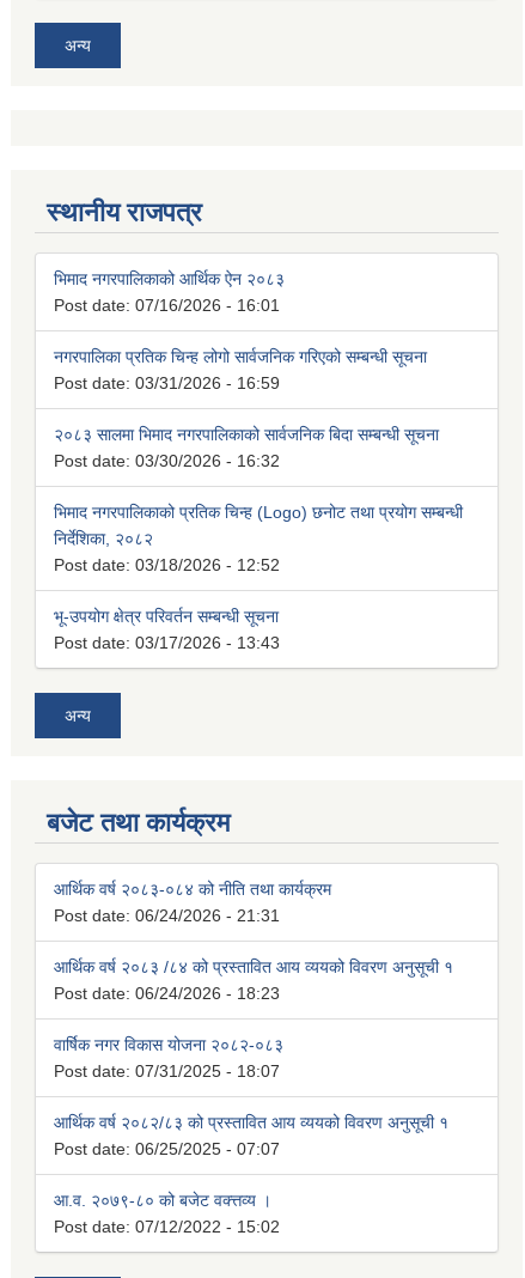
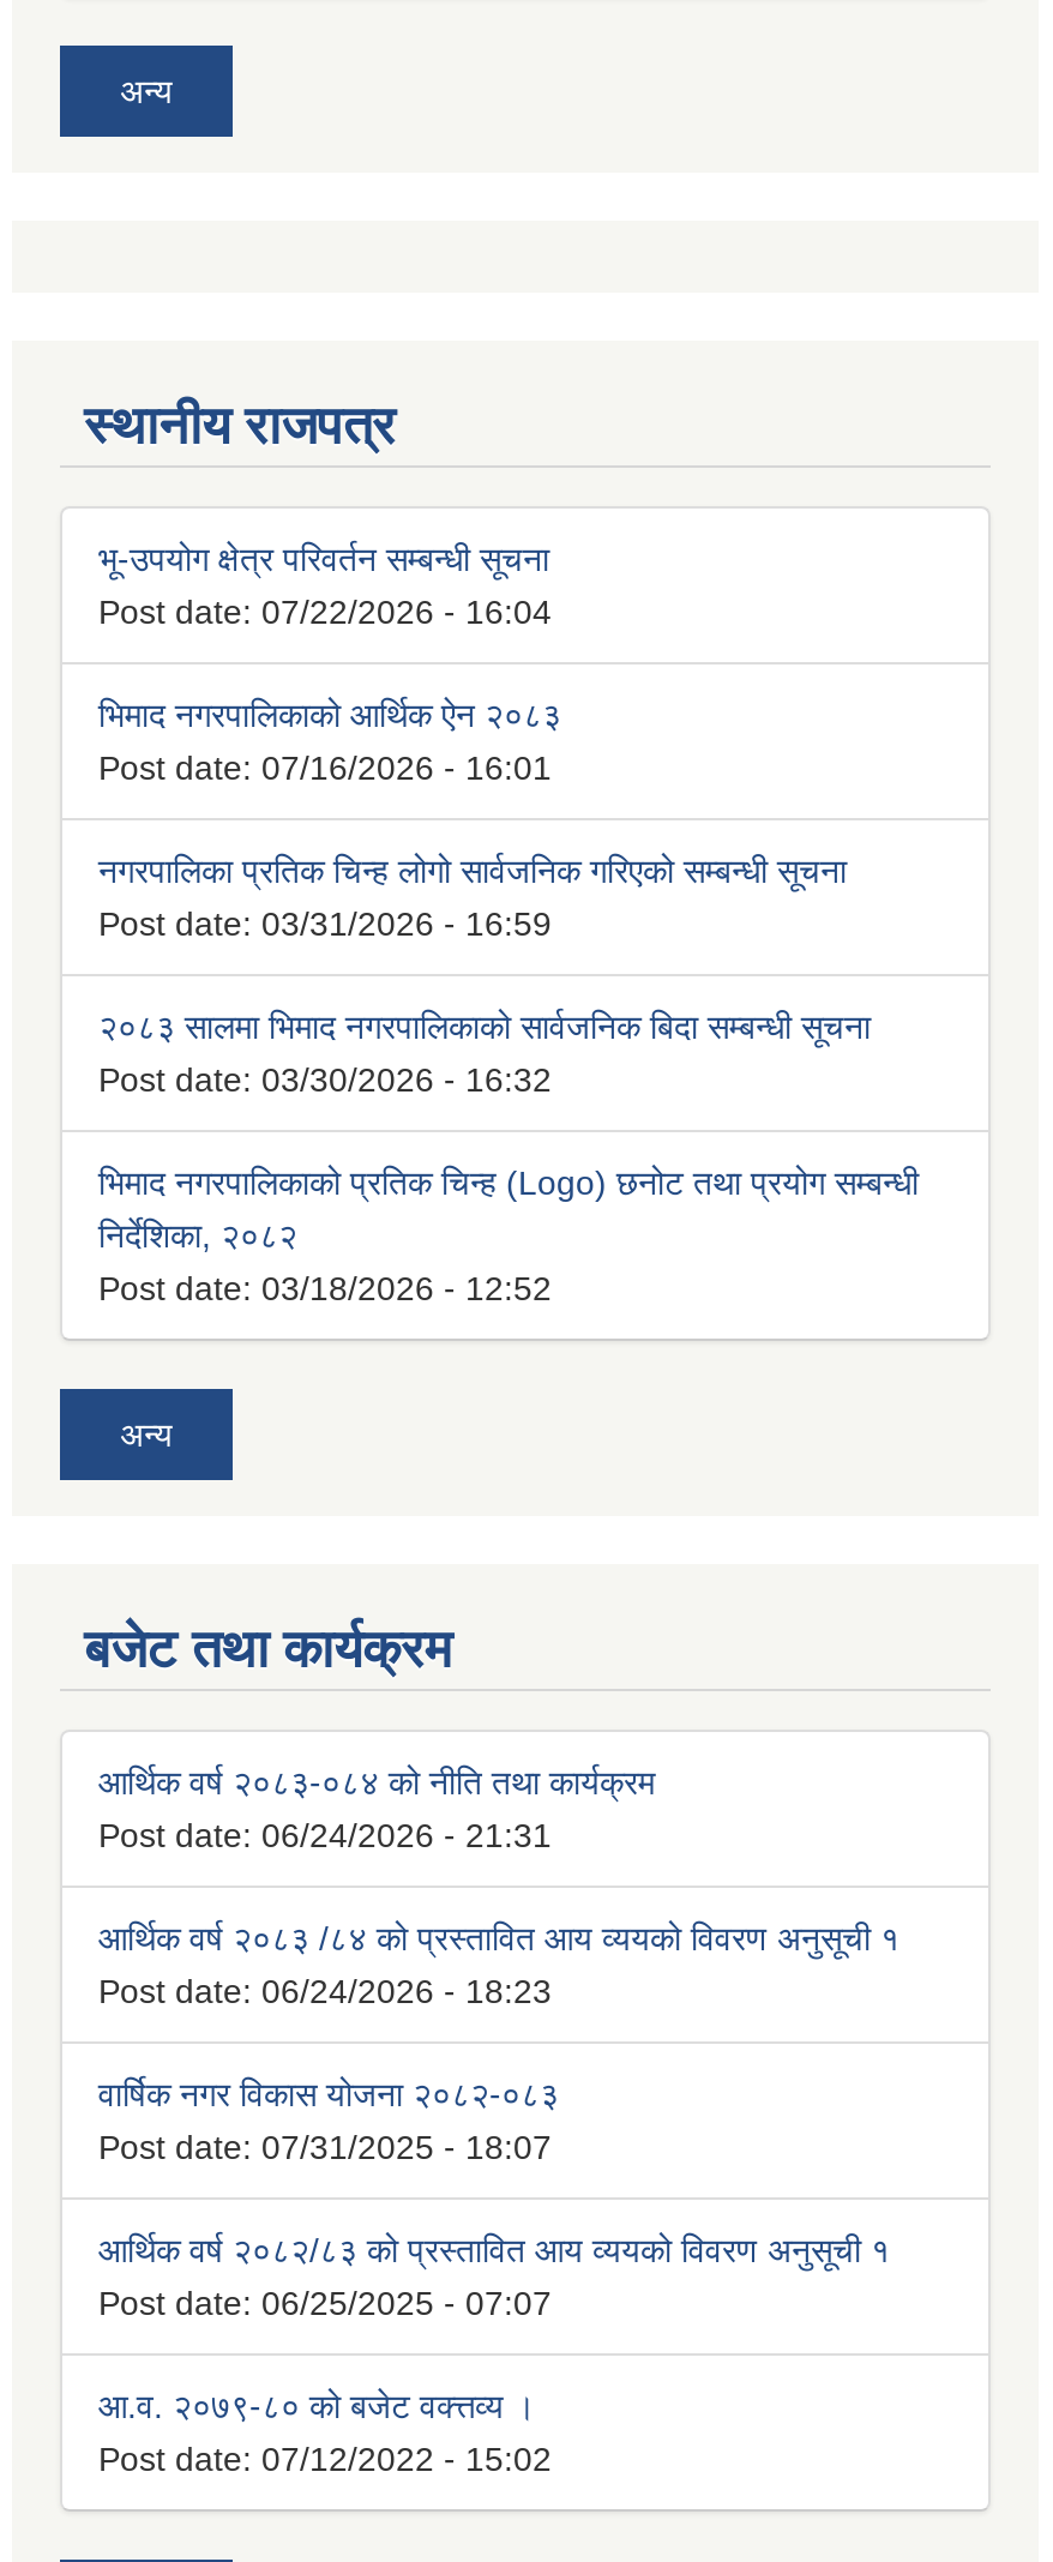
+ Post date: 07/22/2026 - 16:04

moved down: भिमाद नगरपालिकाको आर्थिक ऐन २०८३ | Post date: 07/16/2026 - 16:01 | नगरपालिका प्रतिक चिन्ह लोगो सार्वजनिक गरिएको सम्बन्धी सूचना | ... | निर्देशिका, २०८२ | Post date: 03/18/2026 - 12:52

moved up: भू-उपयोग क्षेत्र परिवर्तन सम्बन्धी सूचना

- Post date: 03/17/2026 - 13:43
